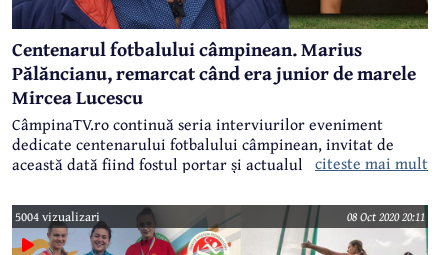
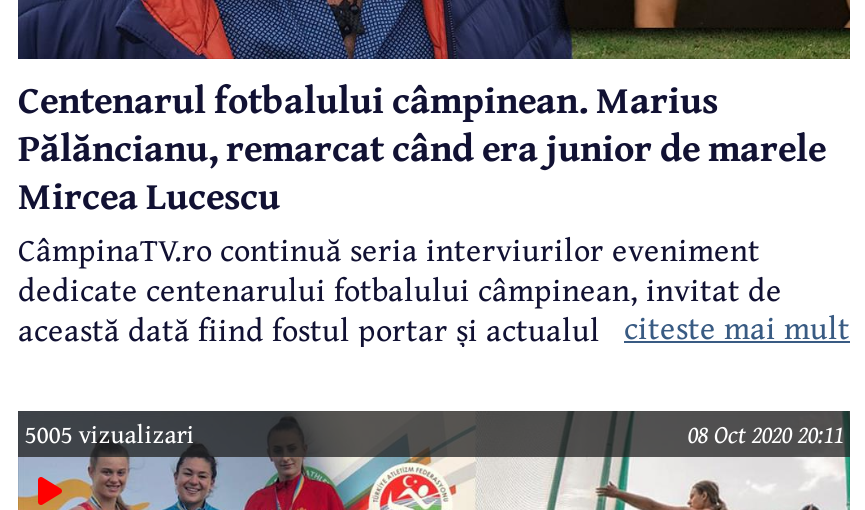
- 5004 vizualizari
+ 5005 vizualizari
